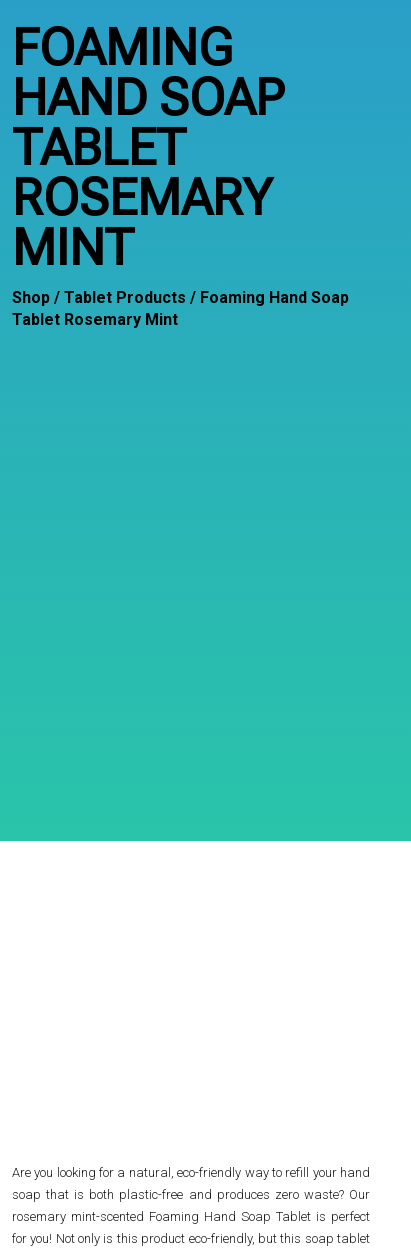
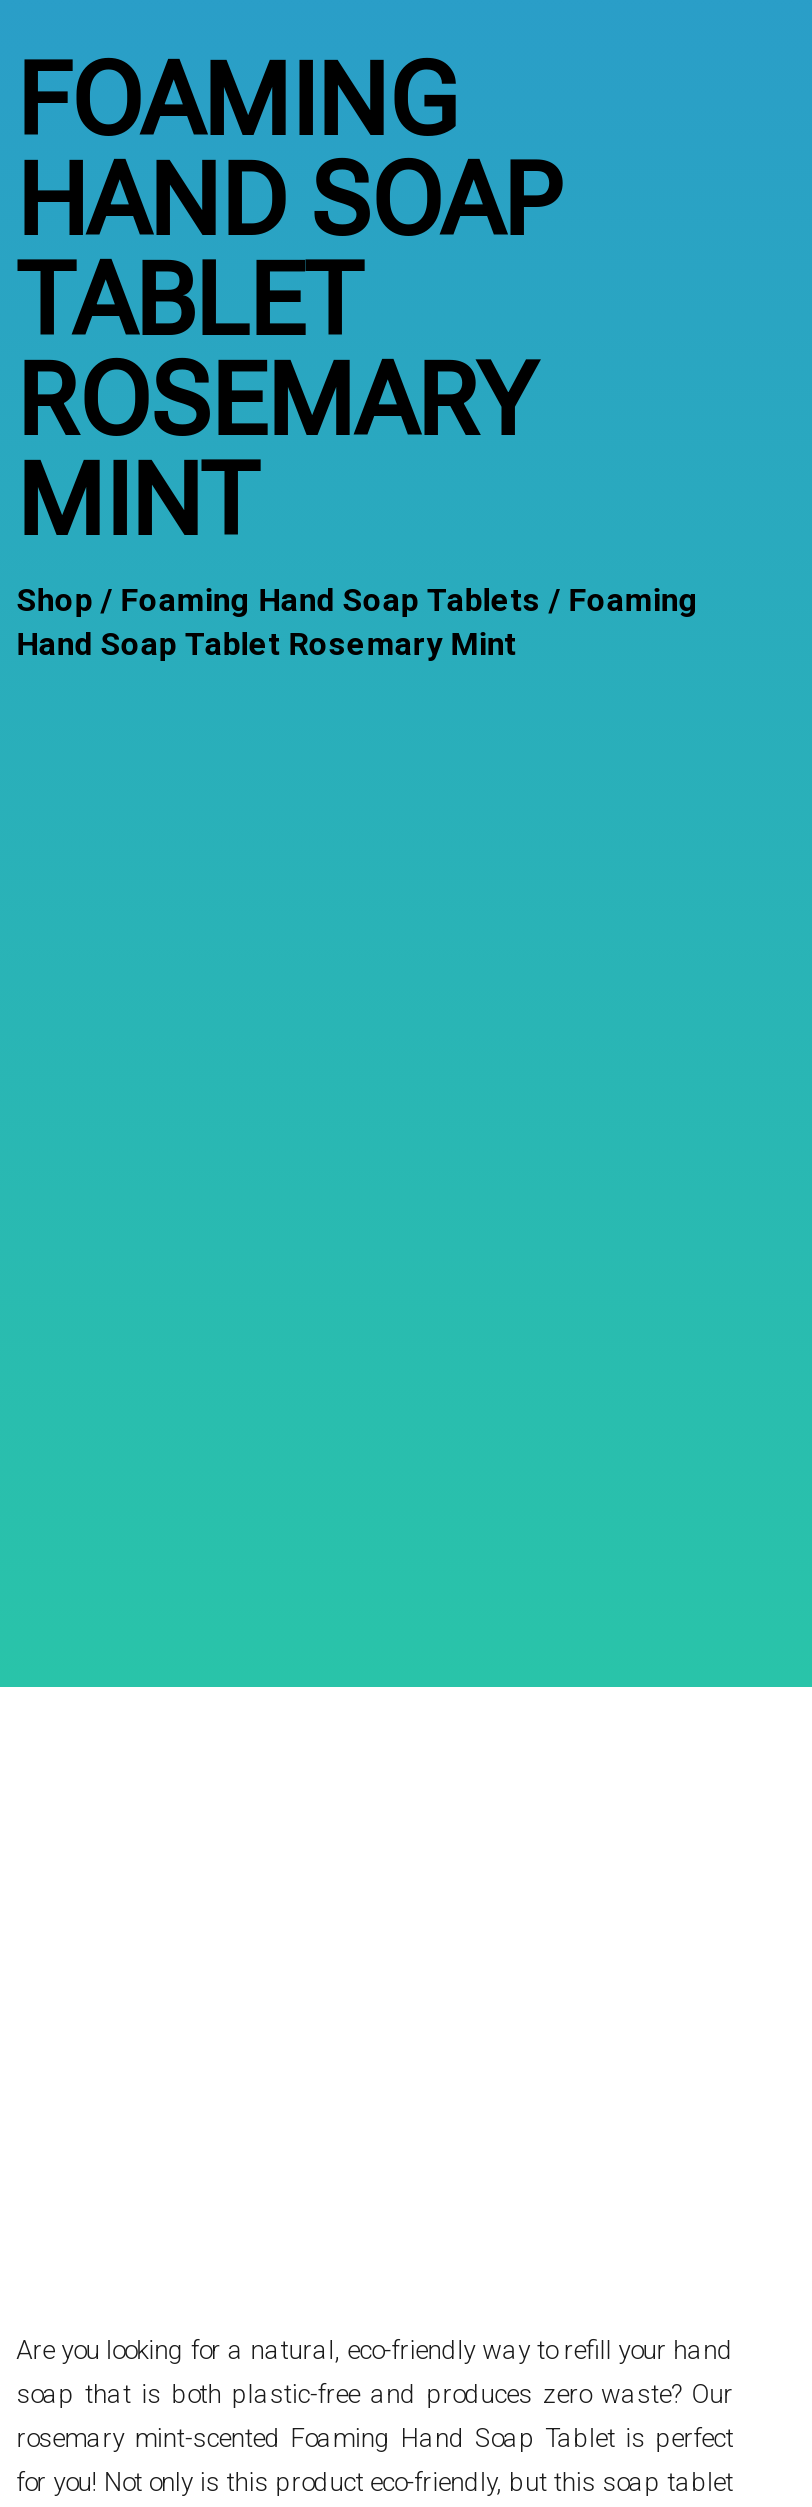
- Shop / Tablet Products / Foaming Hand Soap
- Tablet Rosemary Mint
+ Shop / Foaming Hand Soap Tablets / Foaming
+ Hand Soap Tablet Rosemary Mint
